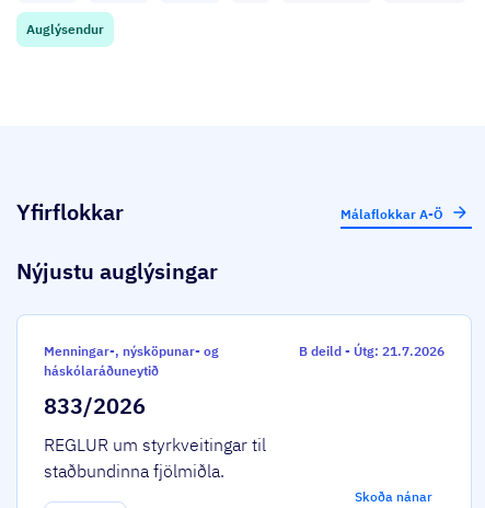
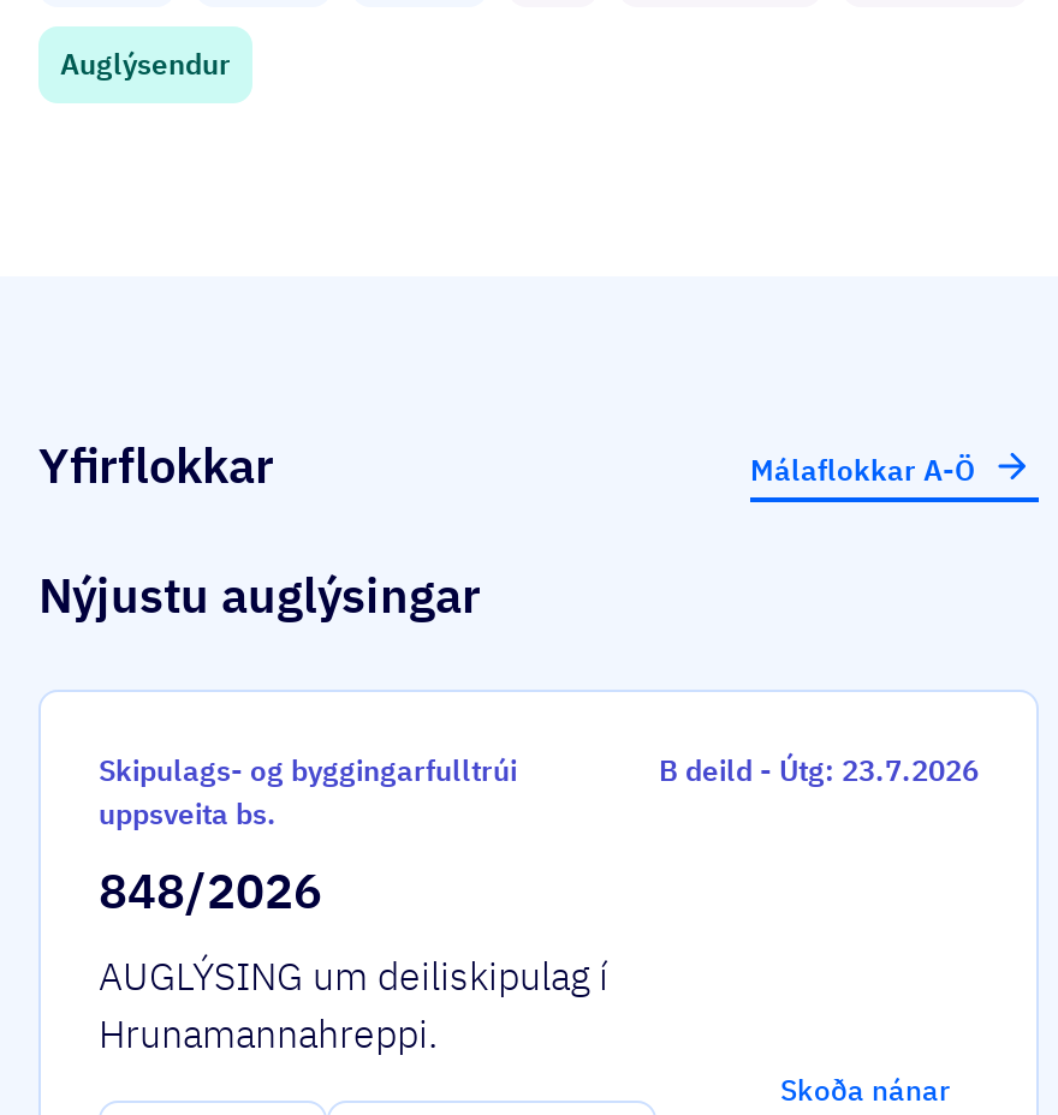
- Menningar-, nýsköpunar- og
- háskólaráðuneytið
+ Skipulags- og byggingarfulltrúi
+ uppsveita bs.

- B deild - Útg: 21.7.2026
+ B deild - Útg: 23.7.2026

- 833/2026
- REGLUR um styrkveitingar til
- staðbundinna fjölmiðla.
+ 848/2026
+ AUGLÝSING um deiliskipulag í
+ Hrunamannahreppi.
